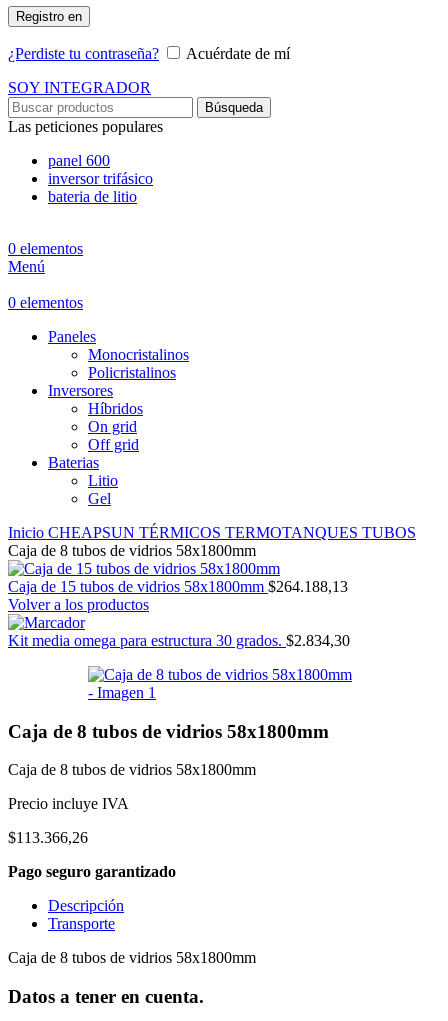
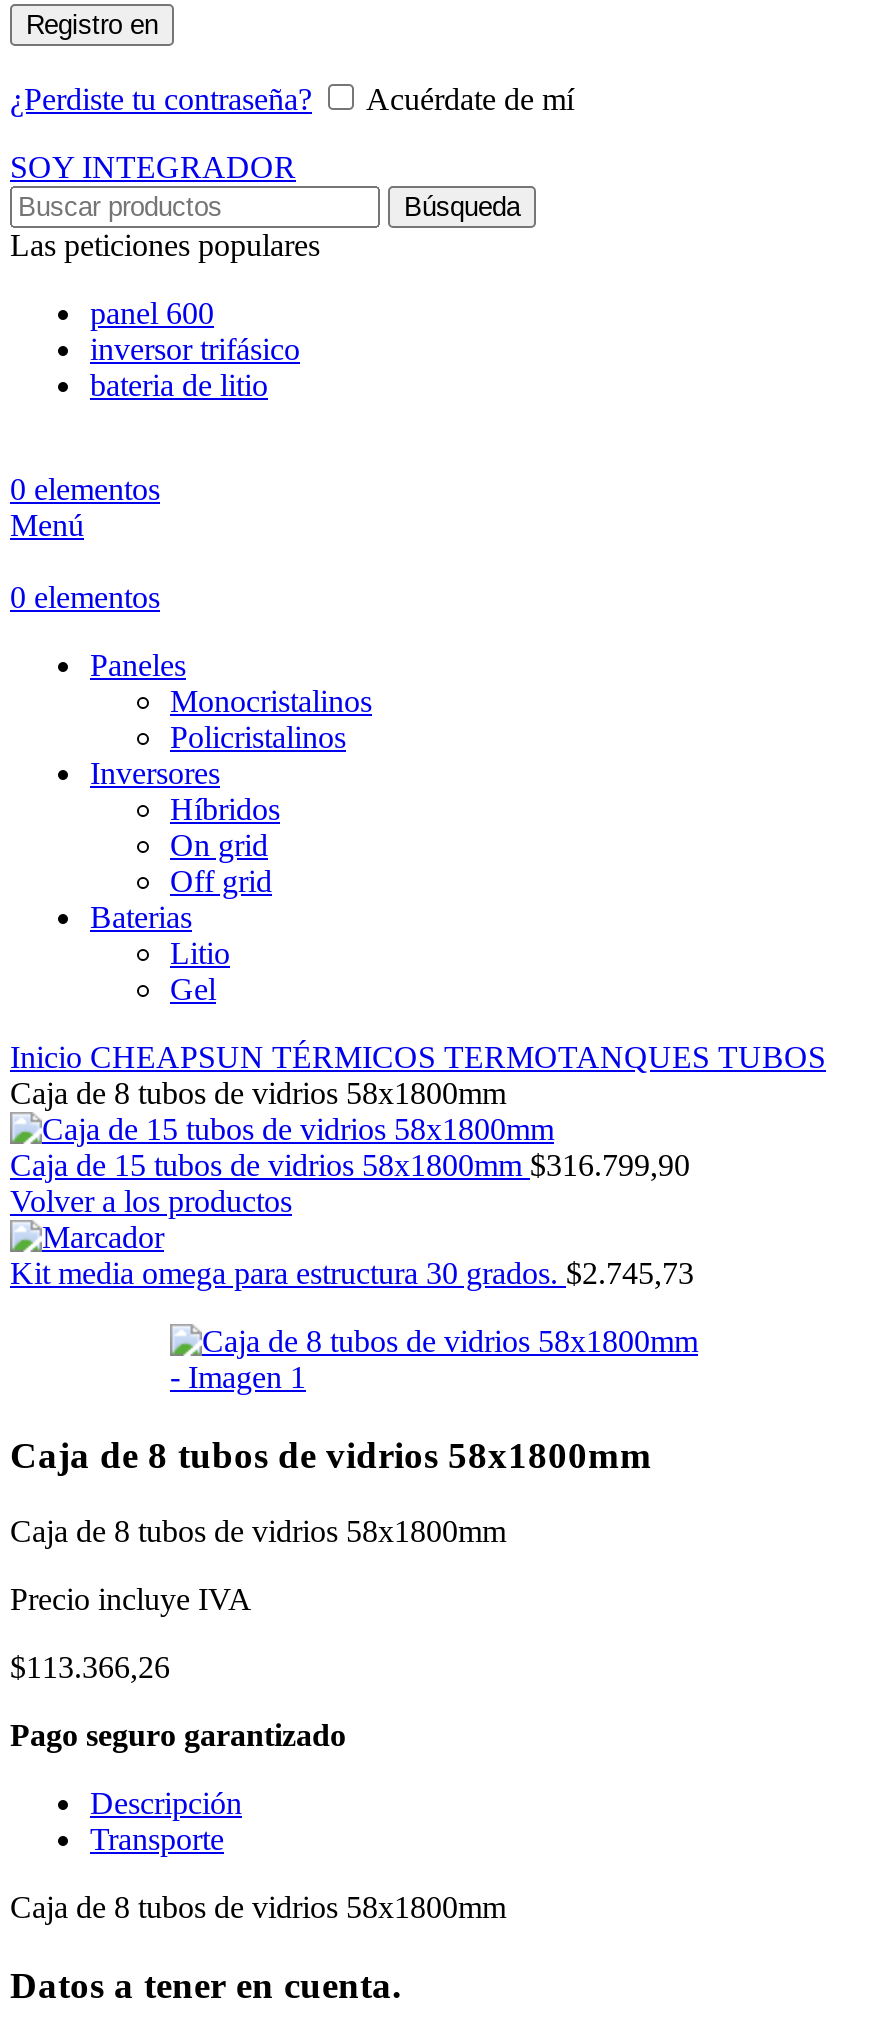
- Caja de 15 tubos de vidrios 58x1800mm $264.188,13
+ Caja de 15 tubos de vidrios 58x1800mm $316.799,90

- Kit media omega para estructura 30 grados. $2.834,30
+ Kit media omega para estructura 30 grados. $2.745,73
